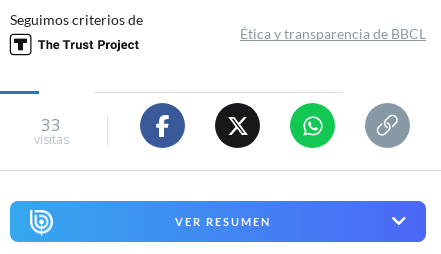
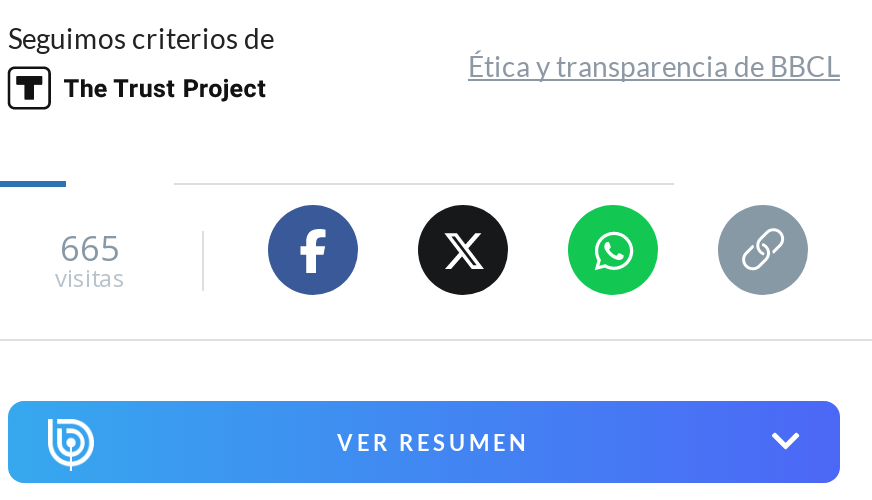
- 33
+ 665
